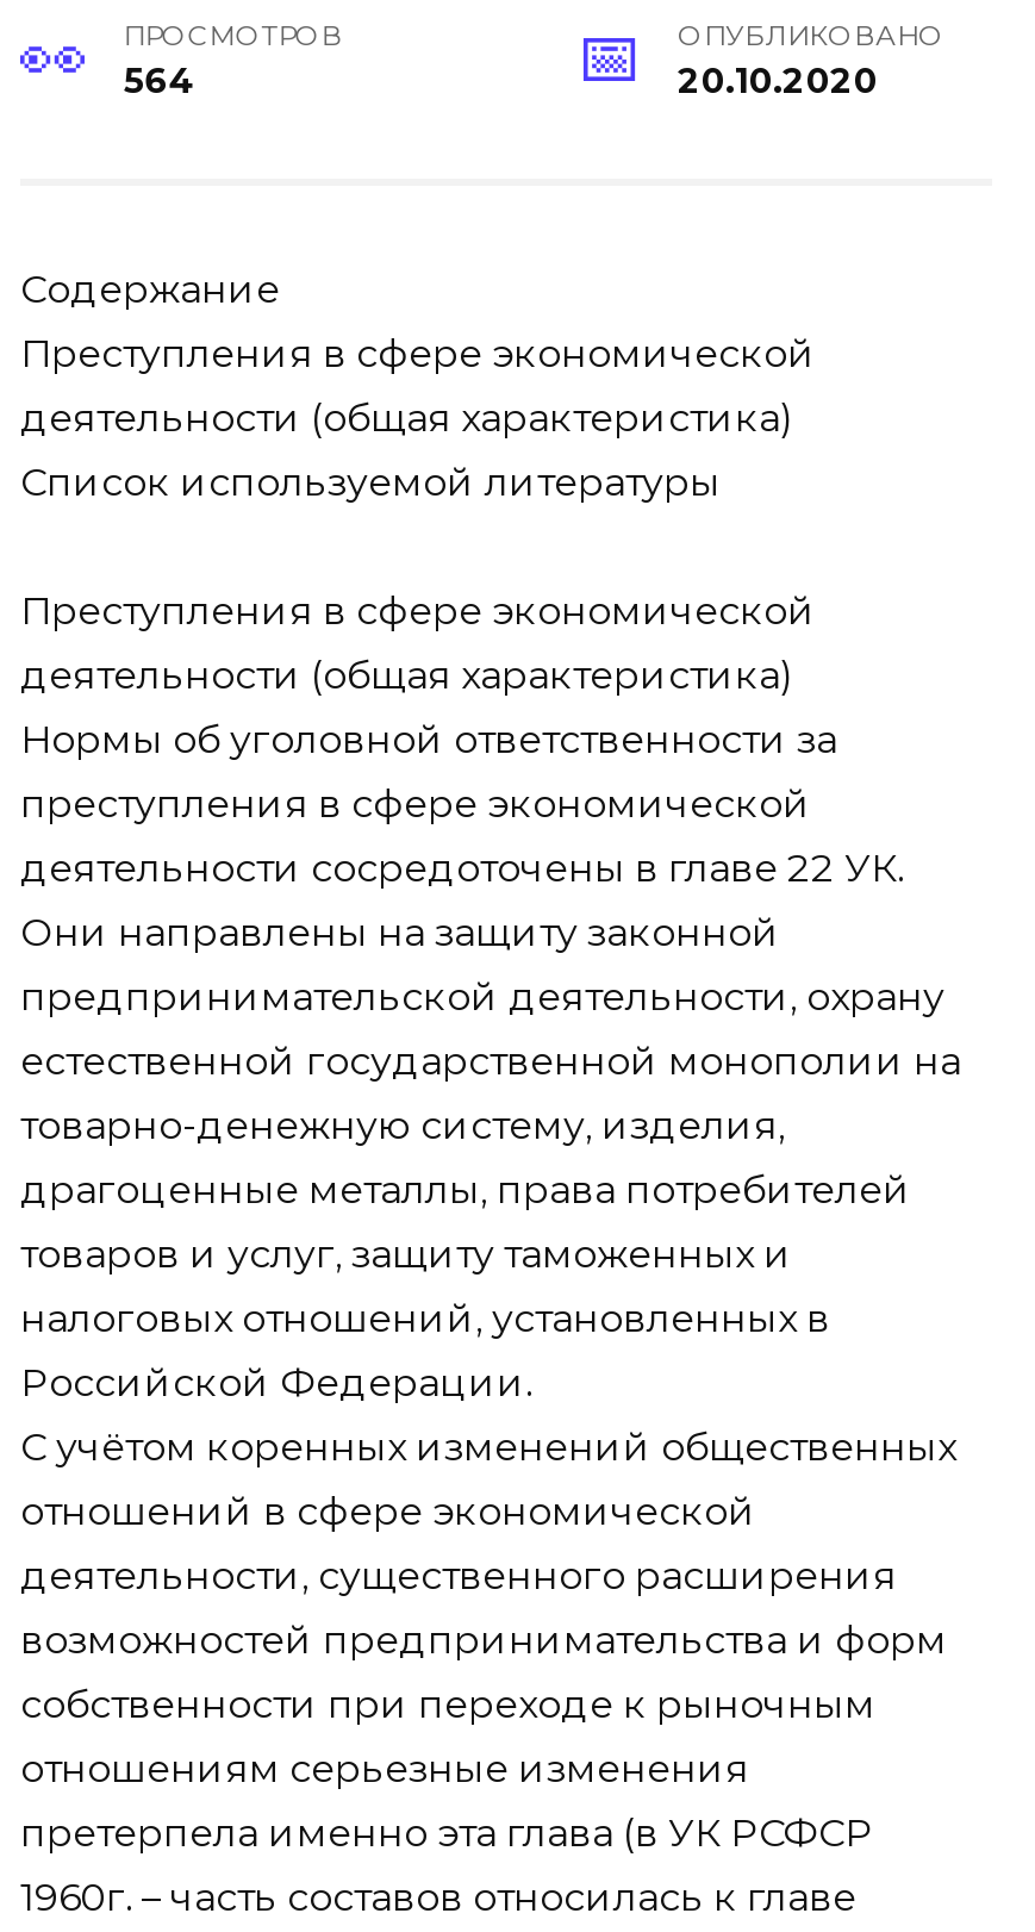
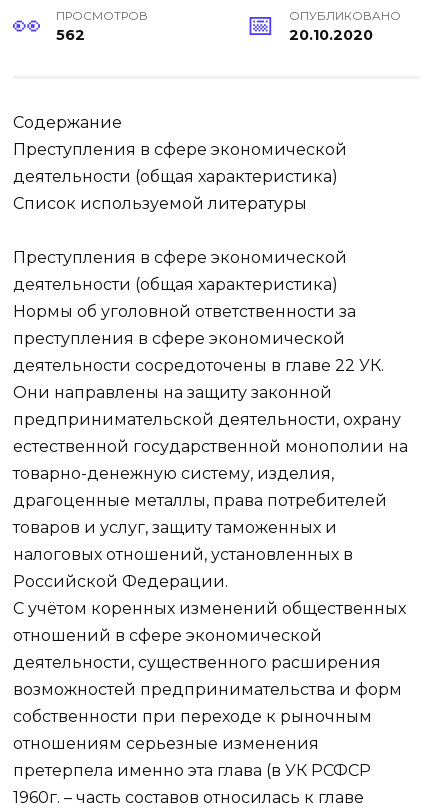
- 564
+ 562
